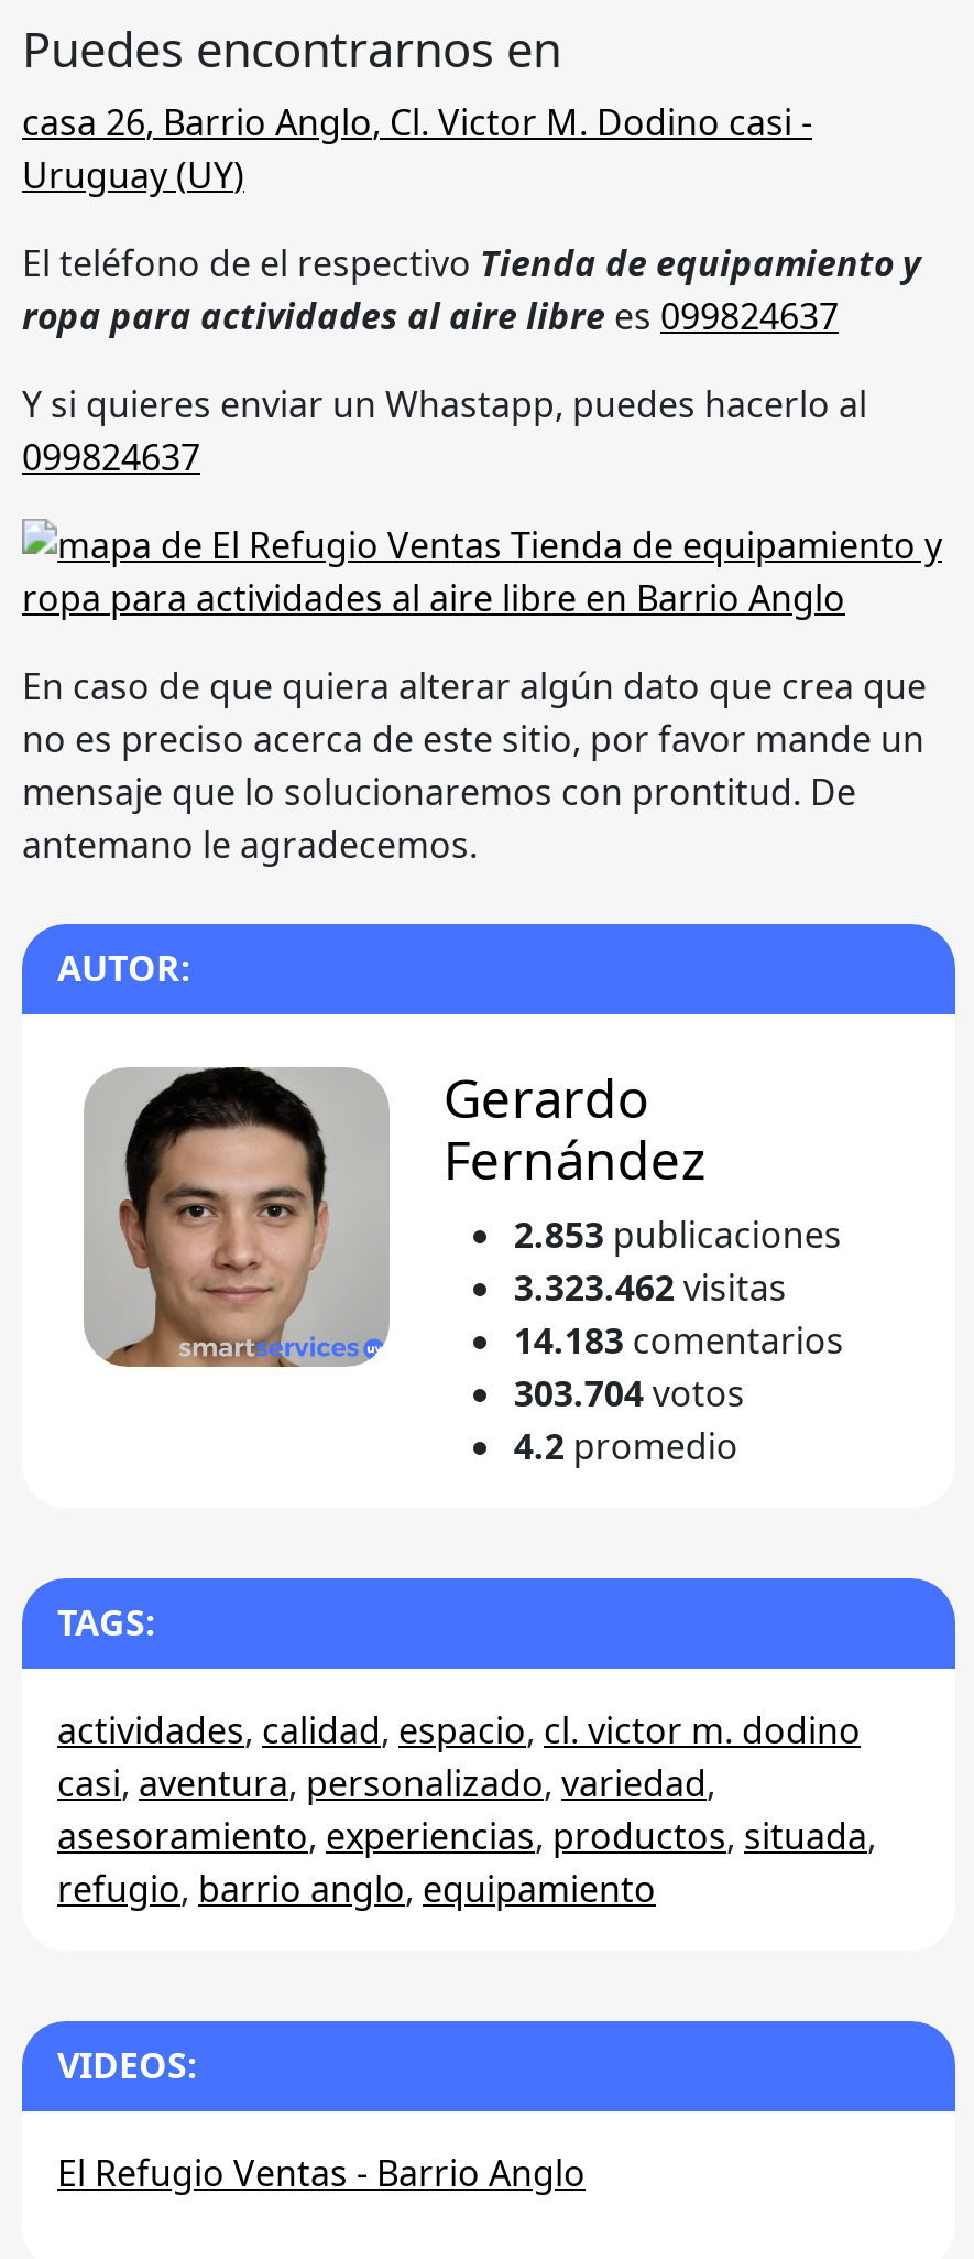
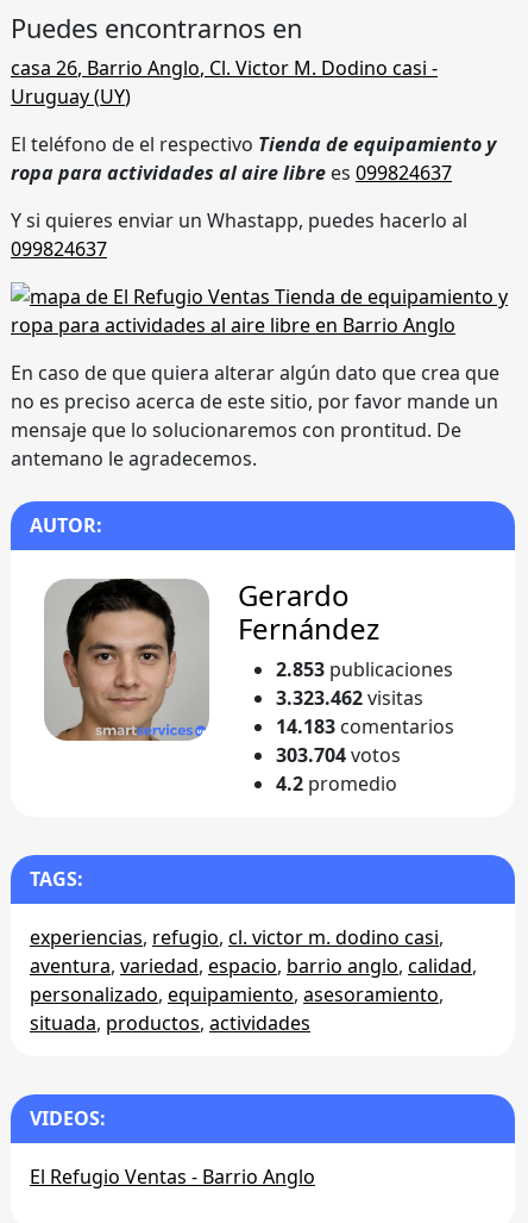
- actividades, calidad, espacio, cl. victor m. dodino
- casi, aventura, personalizado, variedad,
- asesoramiento, experiencias, productos, situada,
- refugio, barrio anglo, equipamiento
+ experiencias, refugio, cl. victor m. dodino casi,
+ aventura, variedad, espacio, barrio anglo, calidad,
+ personalizado, equipamiento, asesoramiento,
+ situada, productos, actividades
